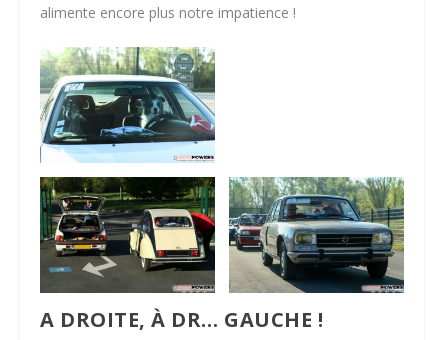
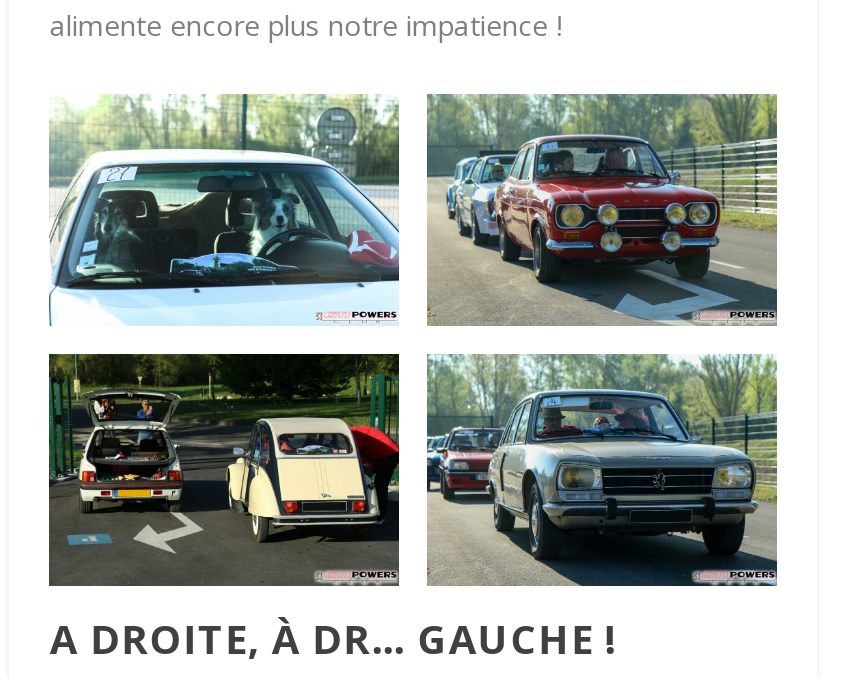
+ [image]
